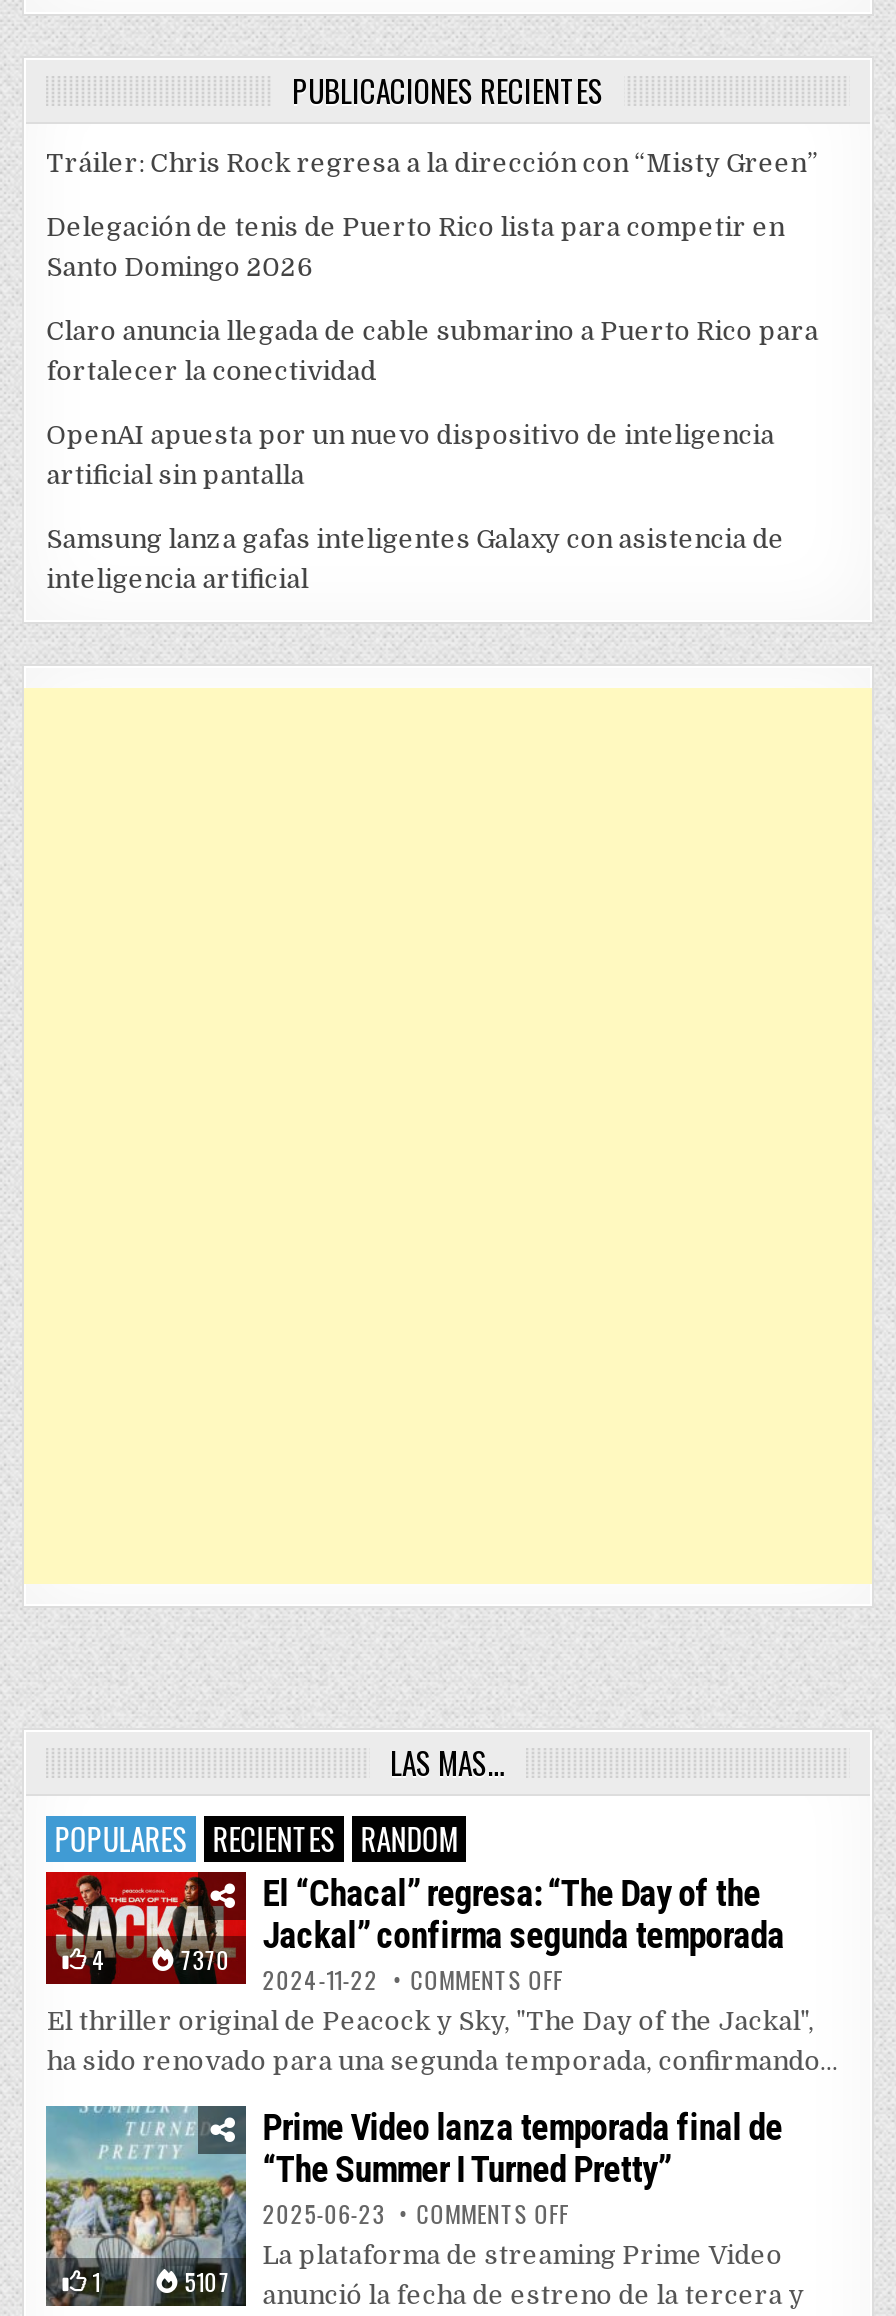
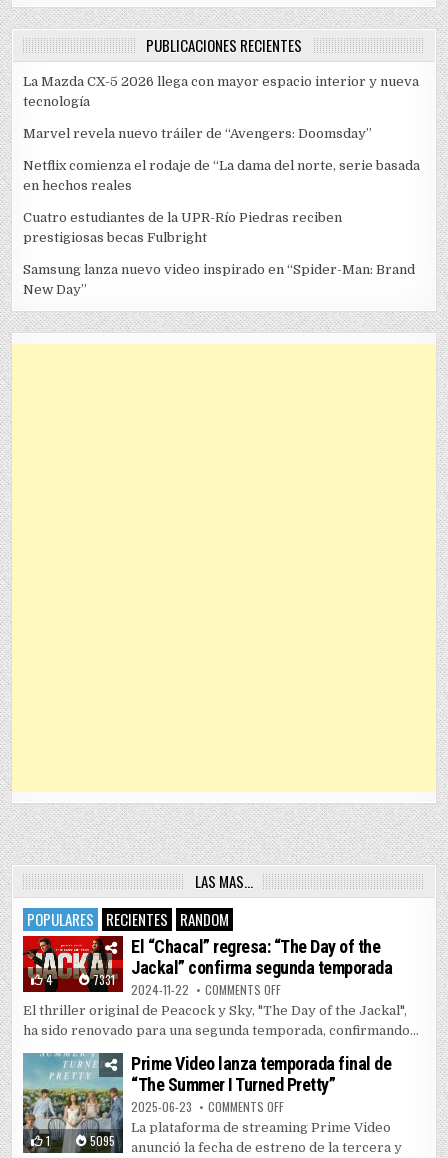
- Tráiler: Chris Rock regresa a la dirección con “Misty Green”
+ La Mazda CX-5 2026 llega con mayor espacio interior y nueva
+ tecnología

- Delegación de tenis de Puerto Rico lista para competir en
- Santo Domingo 2026
+ Marvel revela nuevo tráiler de “Avengers: Doomsday”

- Claro anuncia llegada de cable submarino a Puerto Rico para
- fortalecer la conectividad
+ Netflix comienza el rodaje de “La dama del norte, serie basada
+ en hechos reales

- OpenAI apuesta por un nuevo dispositivo de inteligencia
- artificial sin pantalla
+ Cuatro estudiantes de la UPR-Río Piedras reciben
+ prestigiosas becas Fulbright

- Samsung lanza gafas inteligentes Galaxy con asistencia de
- inteligencia artificial
+ Samsung lanza nuevo video inspirado en “Spider-Man: Brand
+ New Day”

- 7370
+ 7331

- 5107 anunció la fecha de estreno de la tercera y
+ 5095 anunció la fecha de estreno de la tercera y
